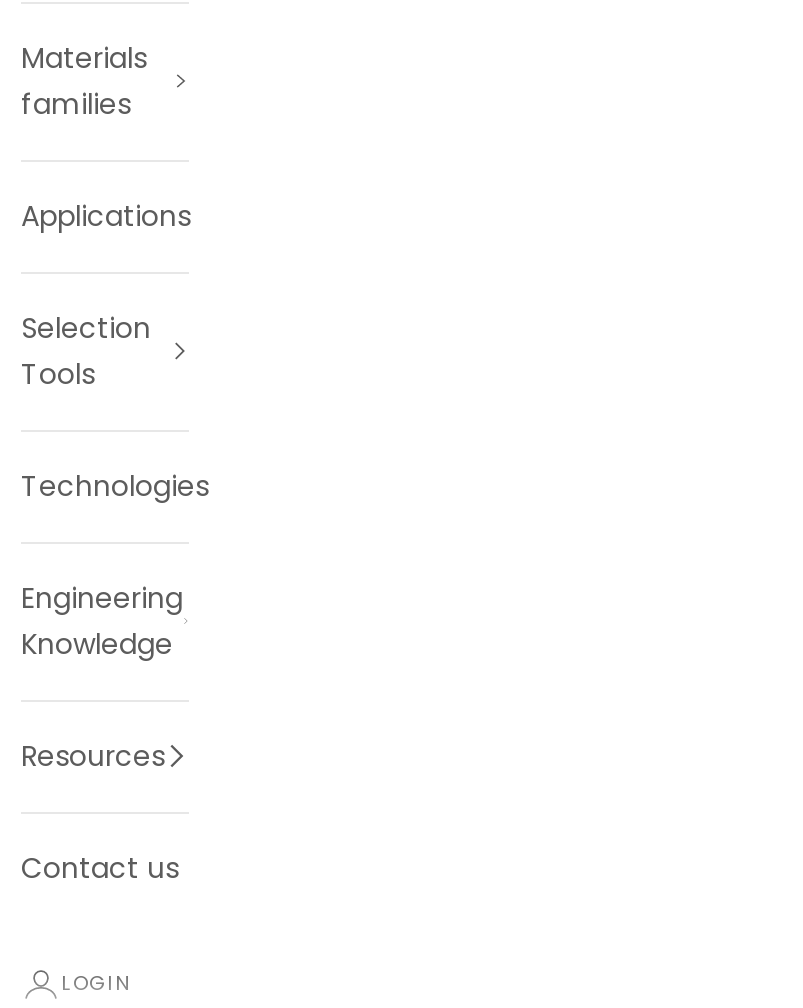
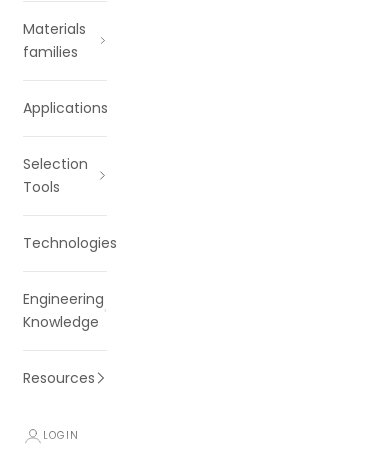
- Contact us
